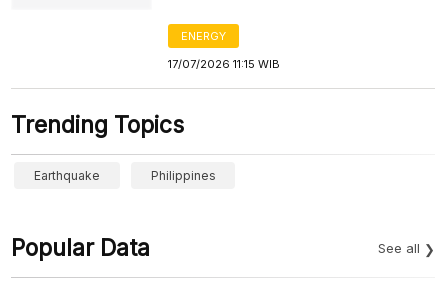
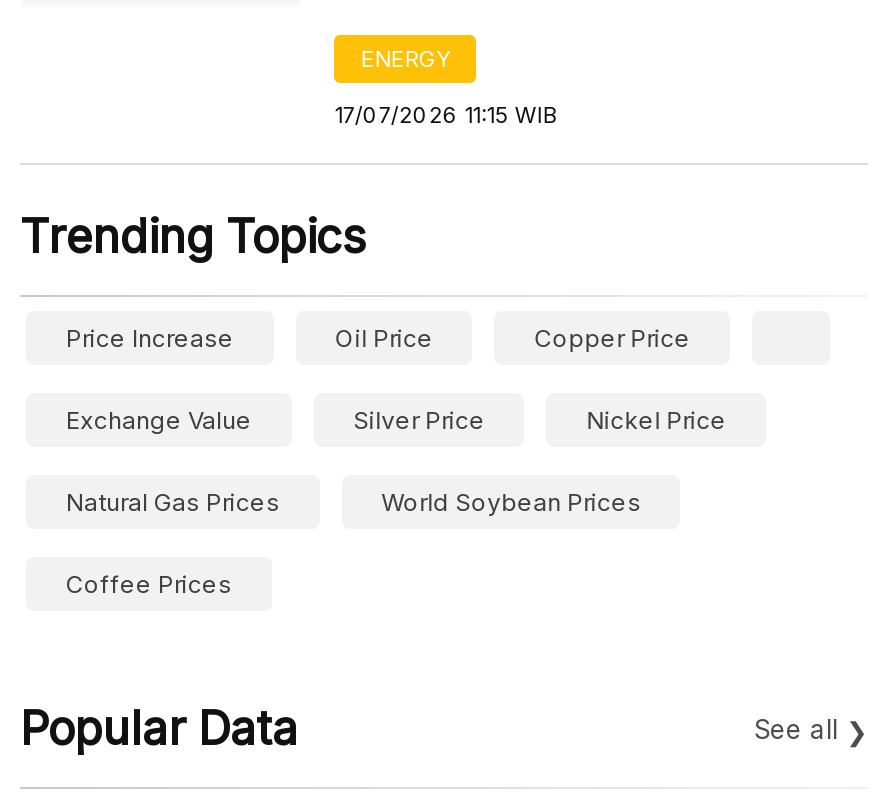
- Earthquake
- Philippines
+ Price Increase
+ Oil Price
+ Copper Price
+ Exchange Value
+ Silver Price
+ Nickel Price
+ Natural Gas Prices
+ World Soybean Prices
+ Coffee Prices
